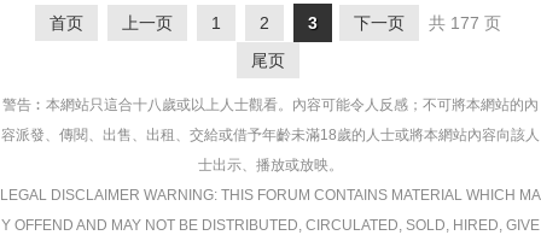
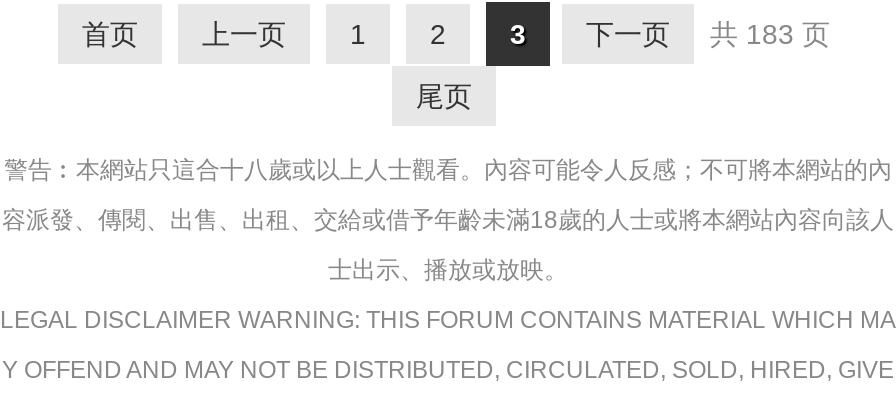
- 首页 上一页 1 2 3 下一页 共 177 页
+ 首页 上一页 1 2 3 下一页 共 183 页
